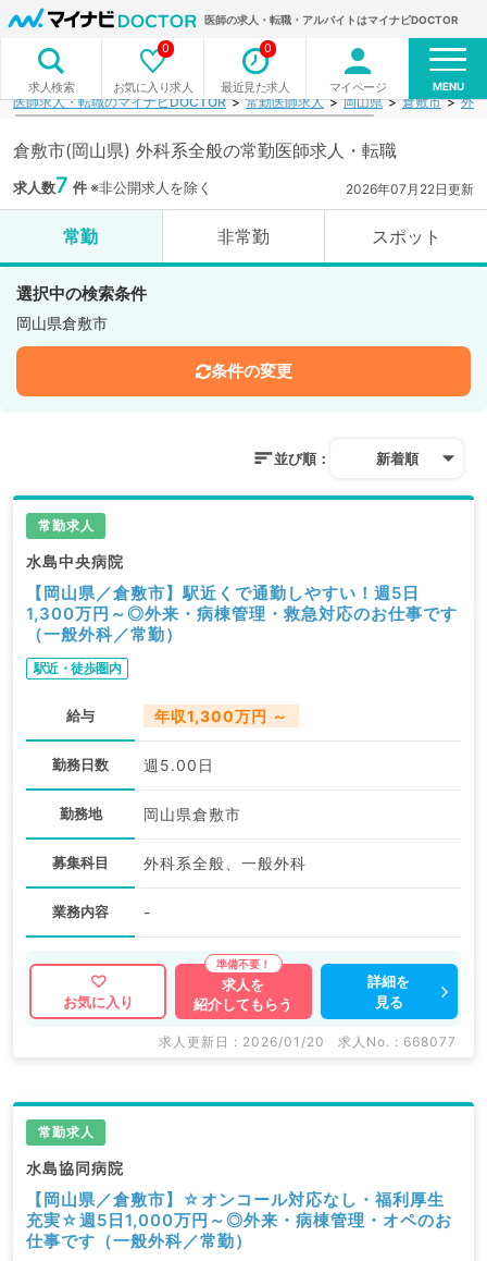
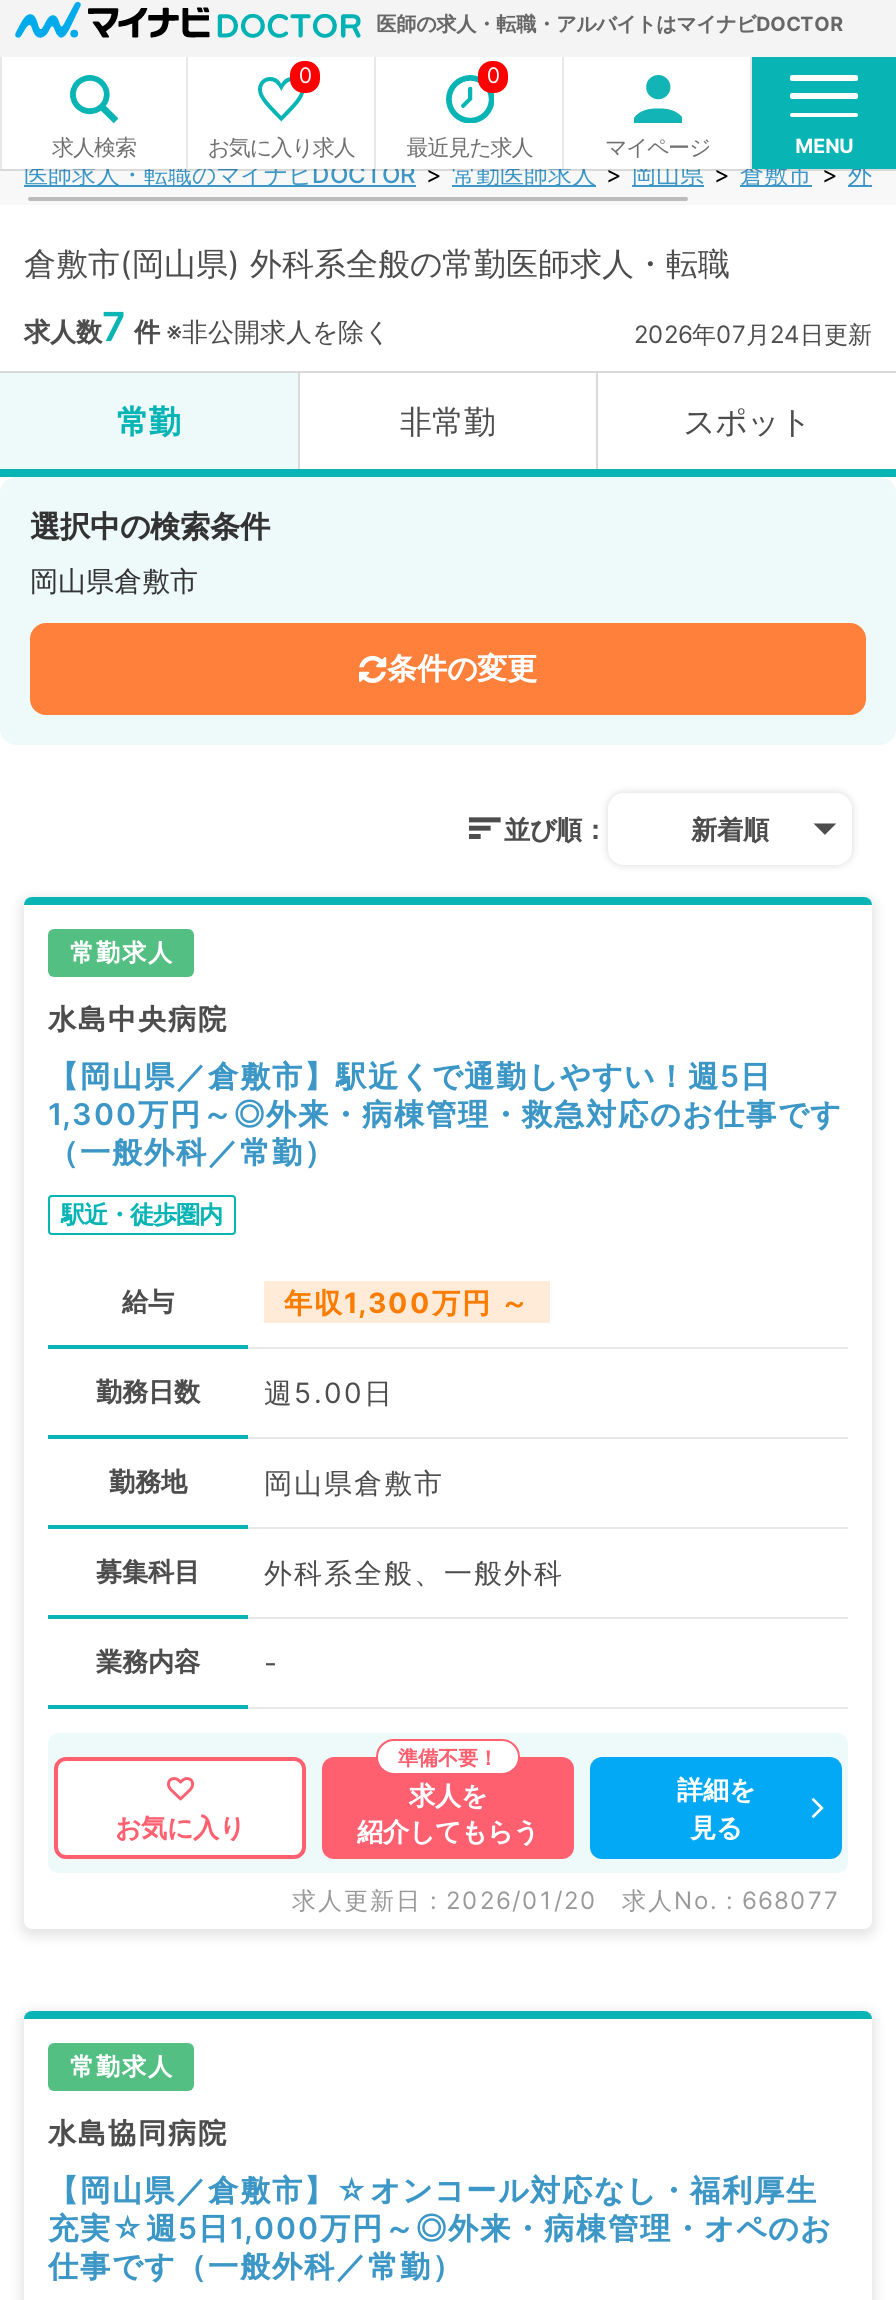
- 2026年07月22日更新
+ 2026年07月24日更新
